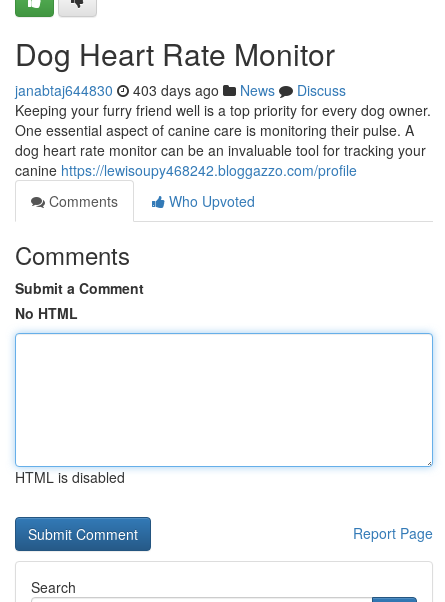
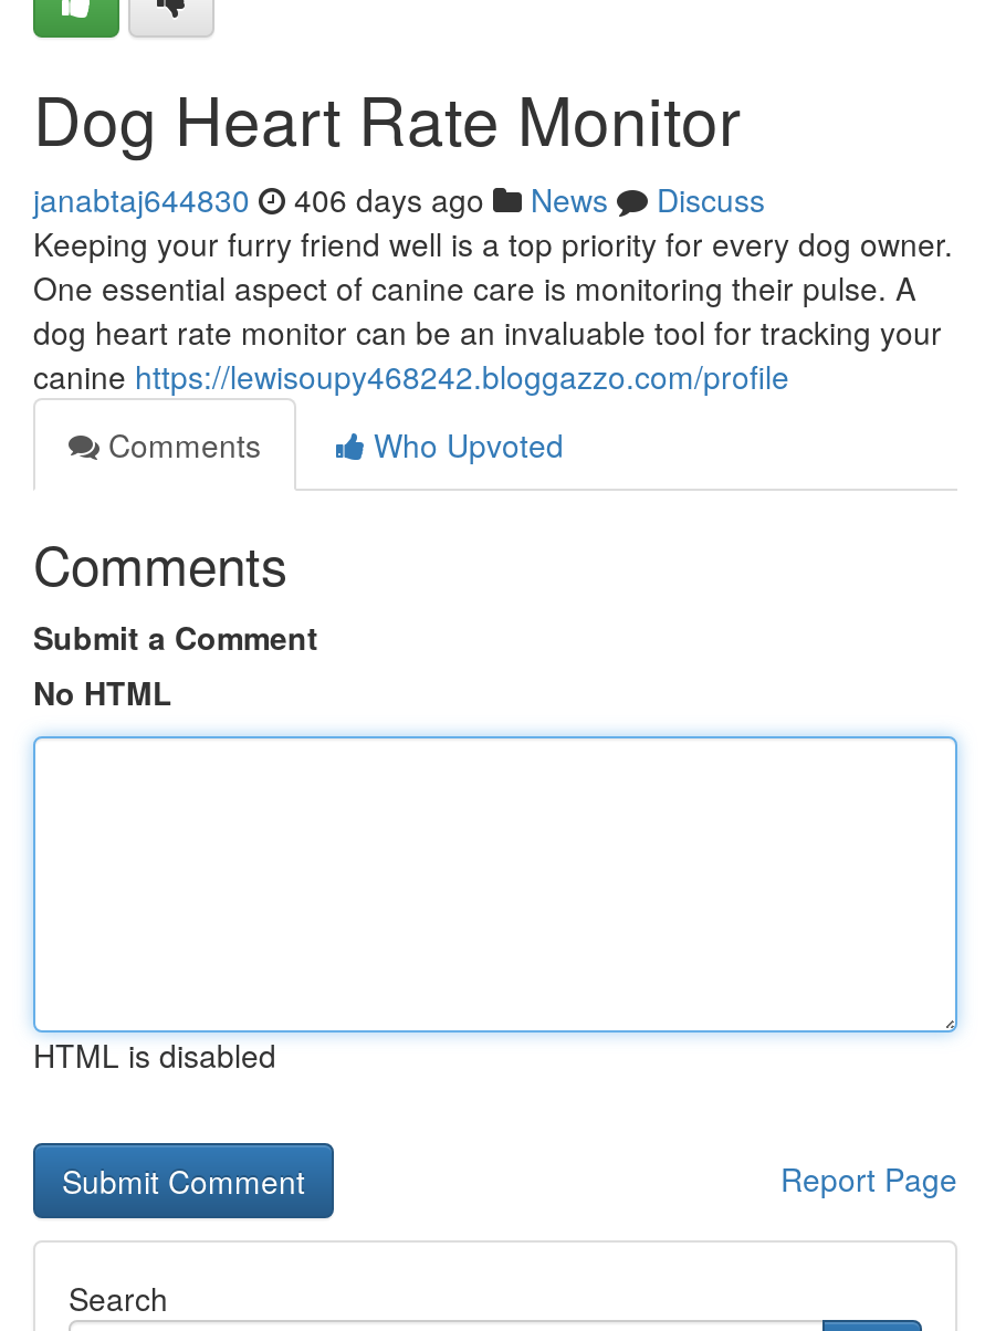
- janabtaj644830 403 days ago News Discuss
+ janabtaj644830 406 days ago News Discuss
